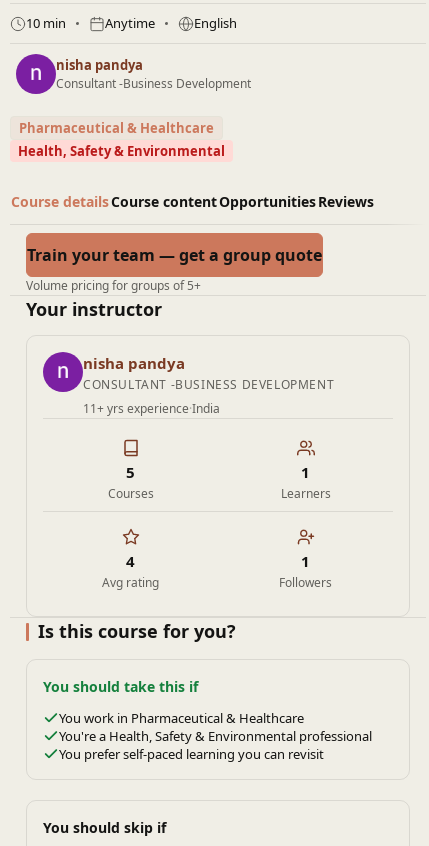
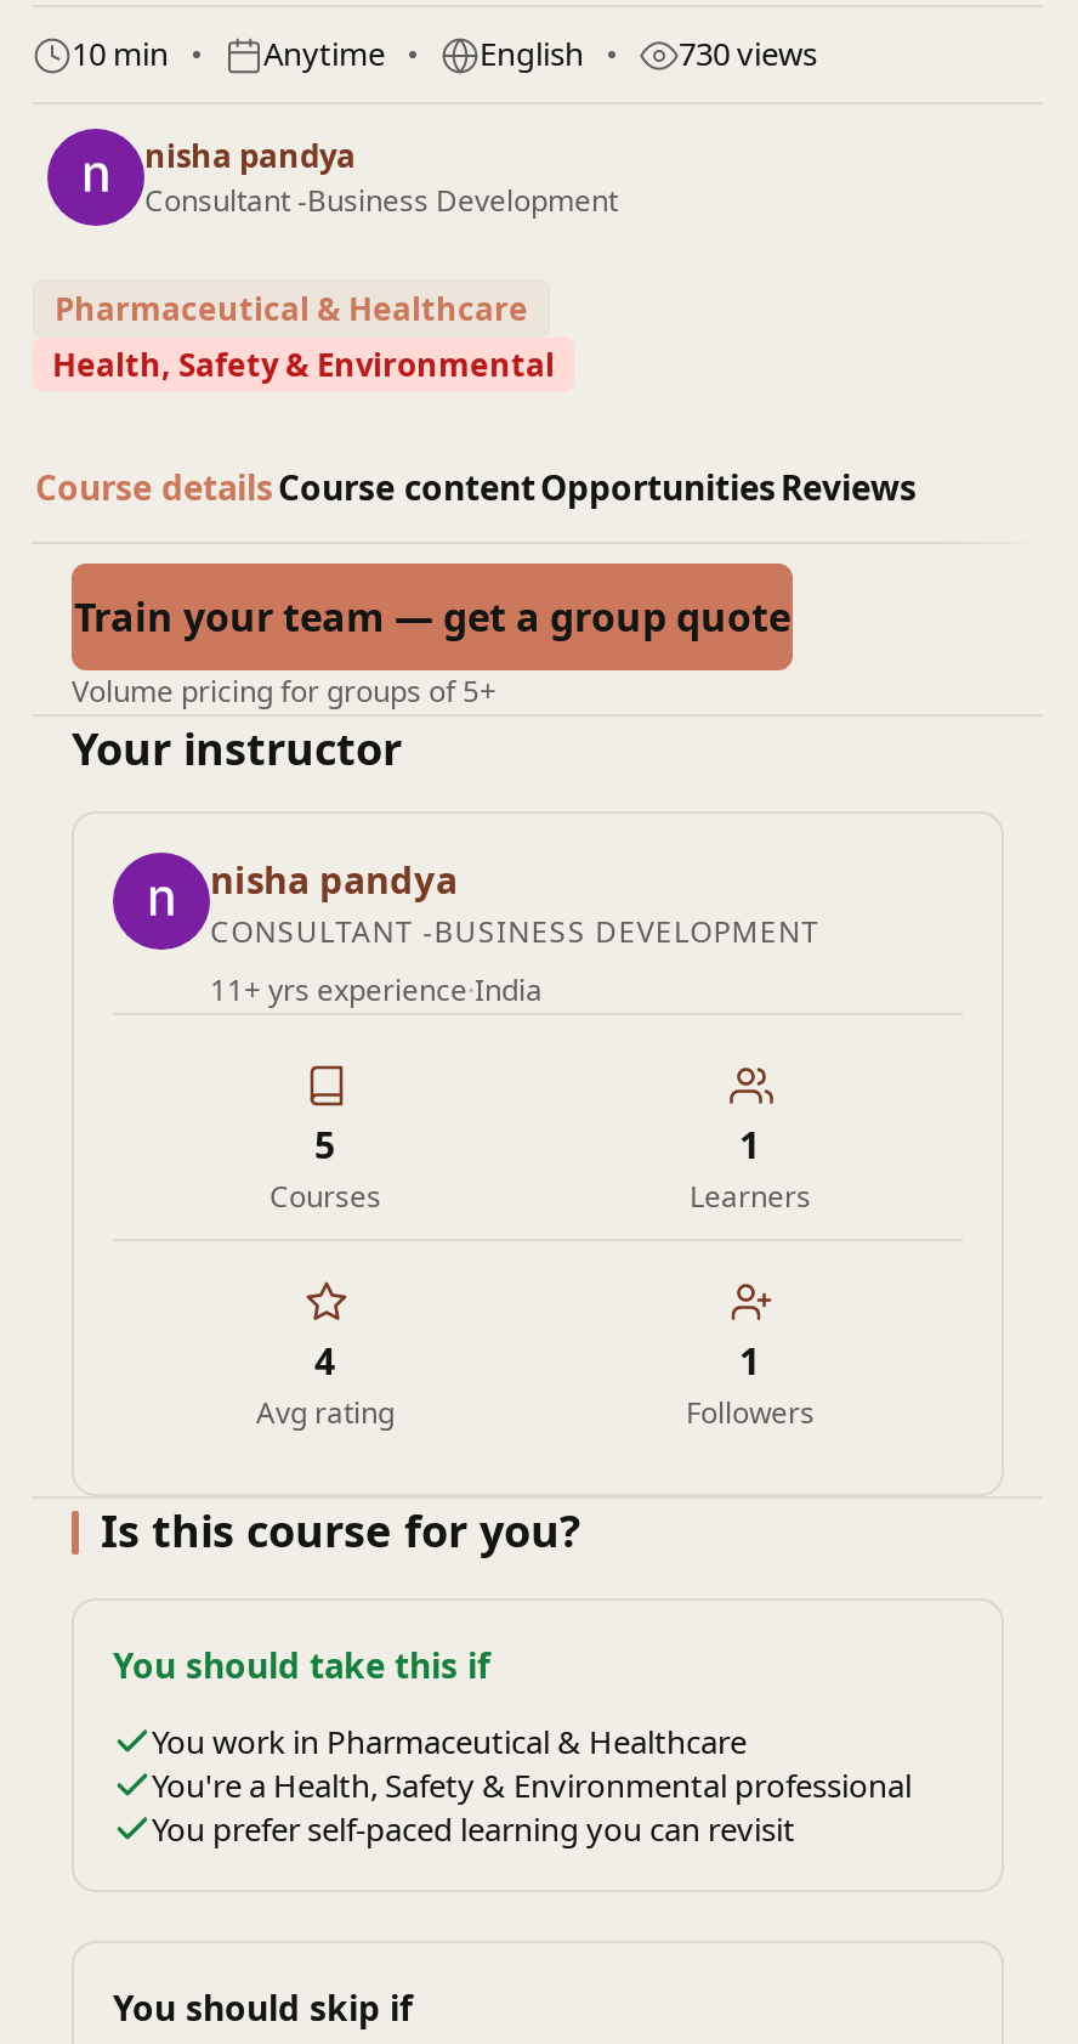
+ 730 views
